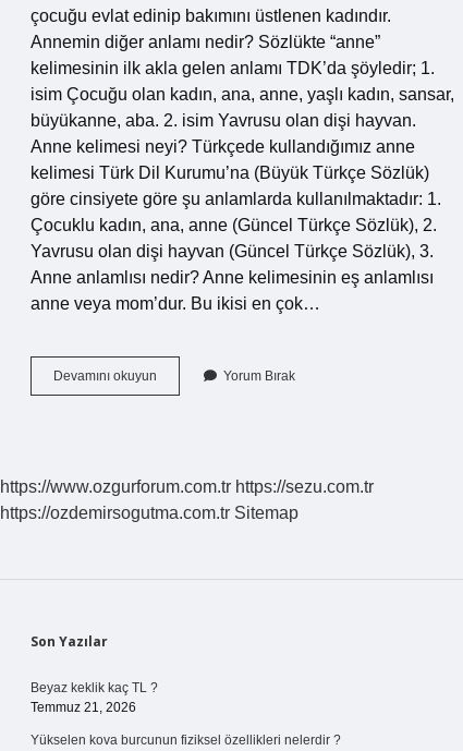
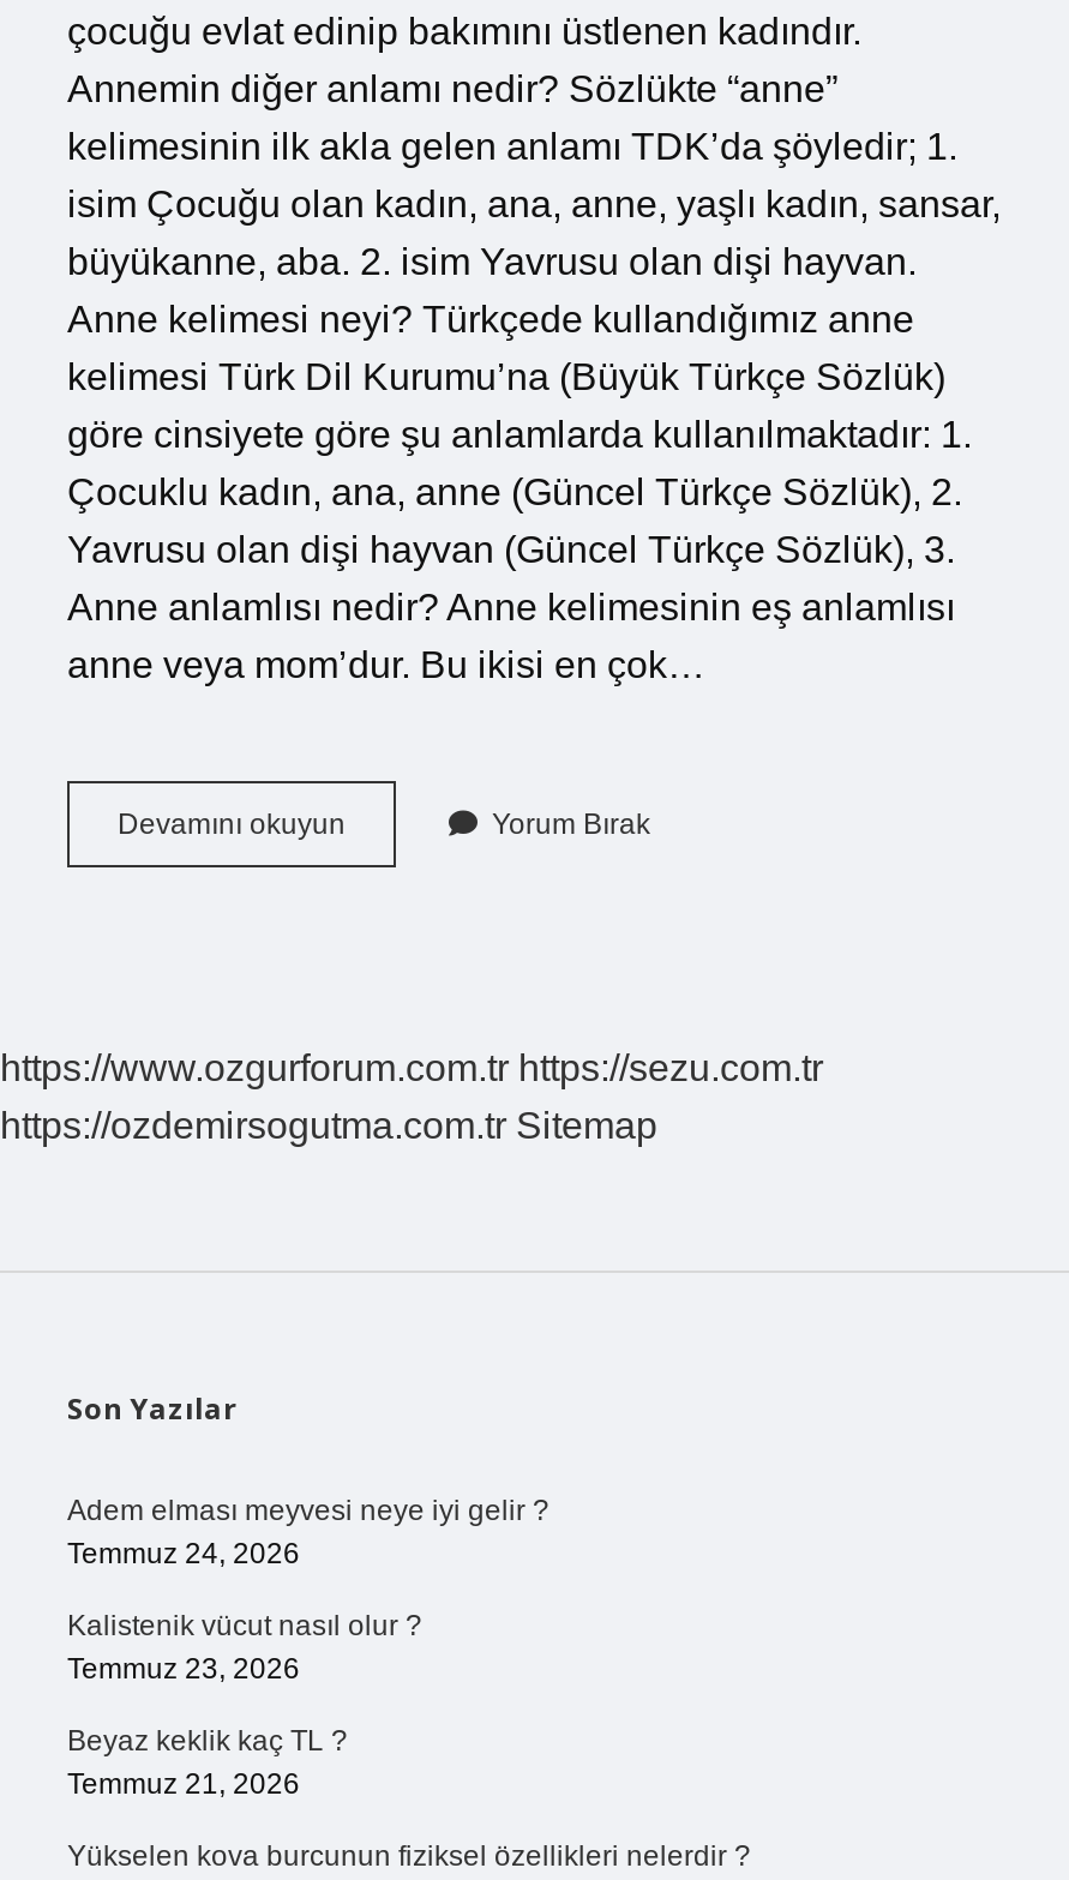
+ Adem elması meyvesi neye iyi gelir ?
+ Temmuz 24, 2026
+ Kalistenik vücut nasıl olur ?
+ Temmuz 23, 2026
